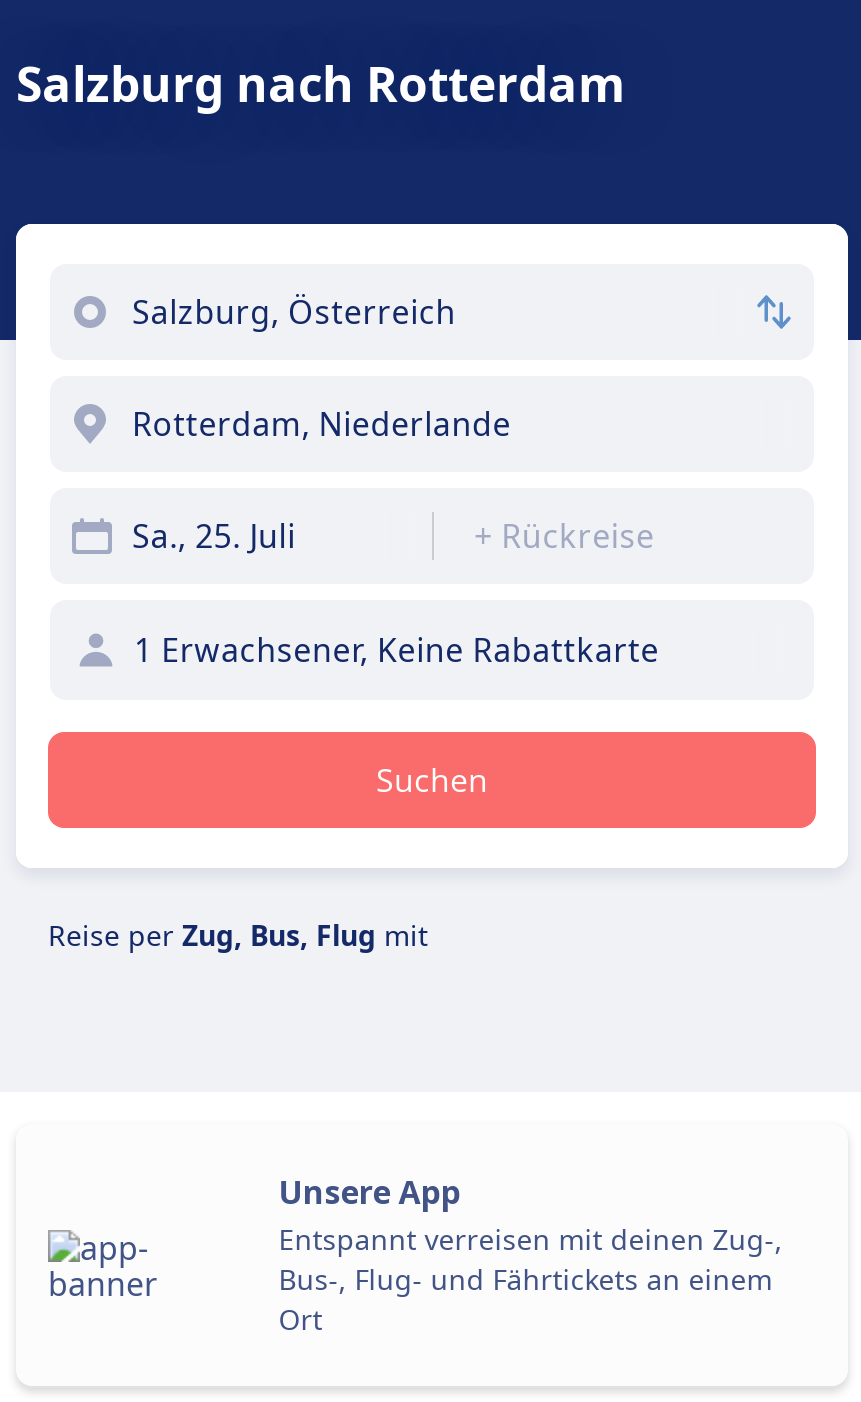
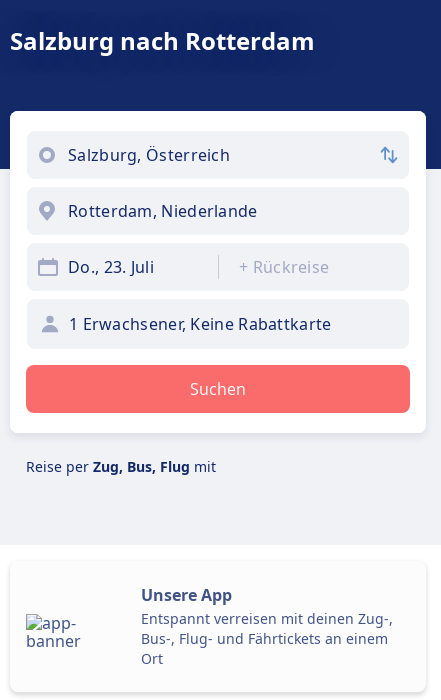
- Sa., 25. Juli
+ Do., 23. Juli
